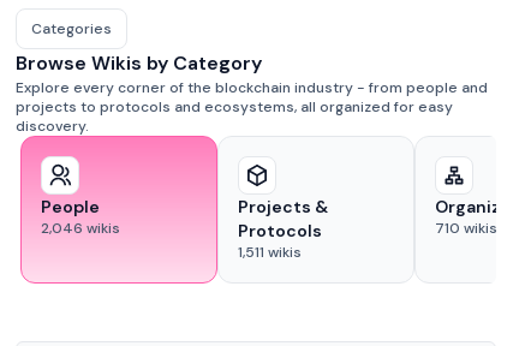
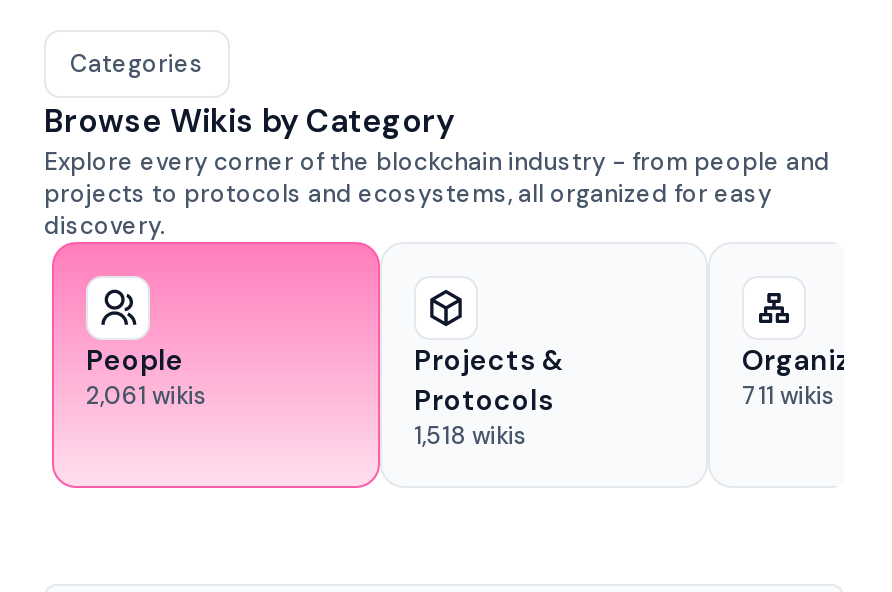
- 2,046 wikis
+ 2,061 wikis

- 710 wikis
+ 711 wikis

- 1,511 wikis
+ 1,518 wikis
